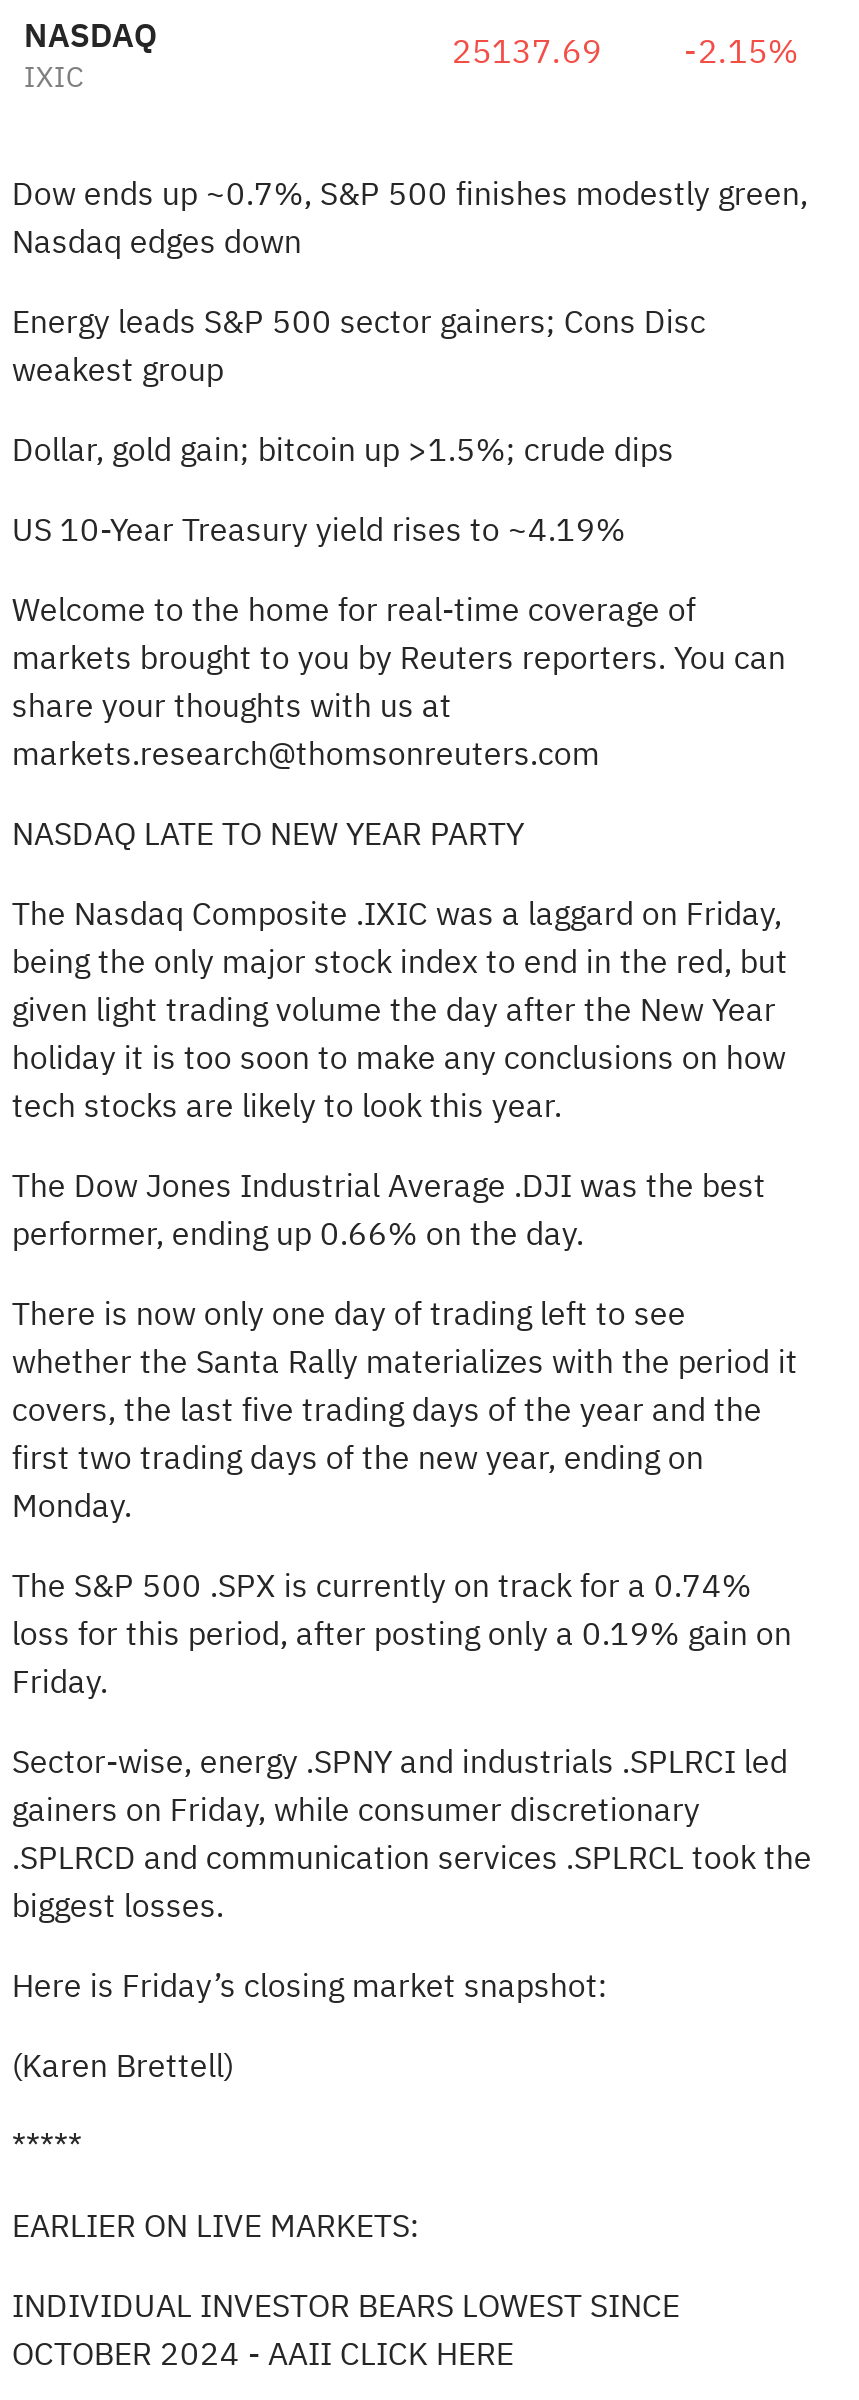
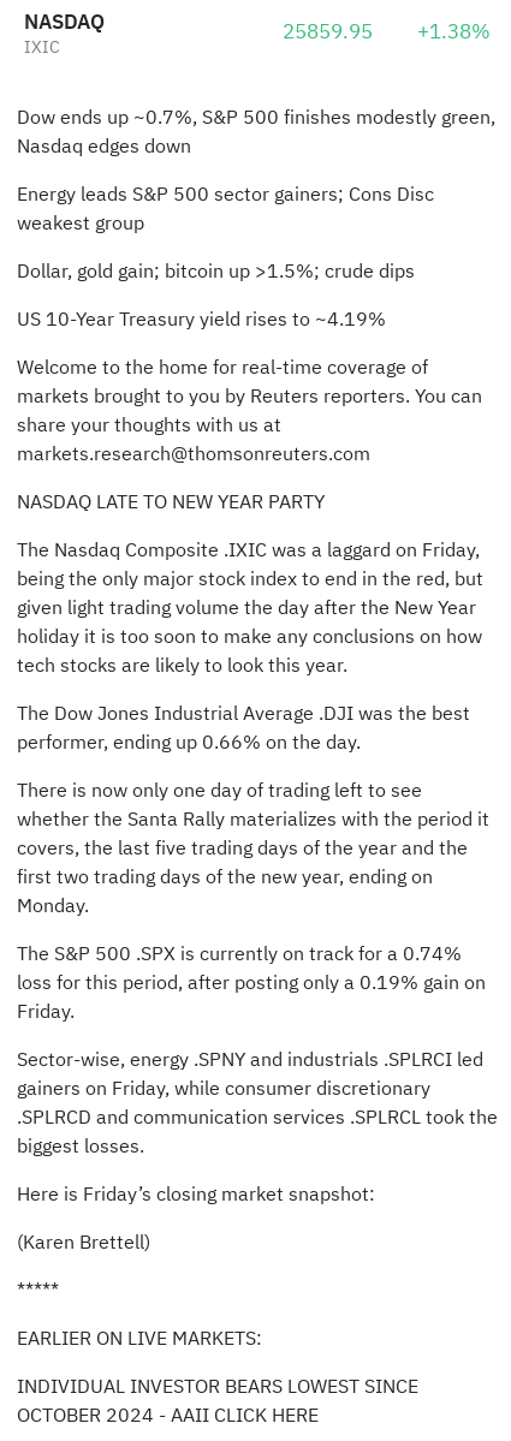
- 25137.69
+ 25859.95

- -2.15%
+ +1.38%
